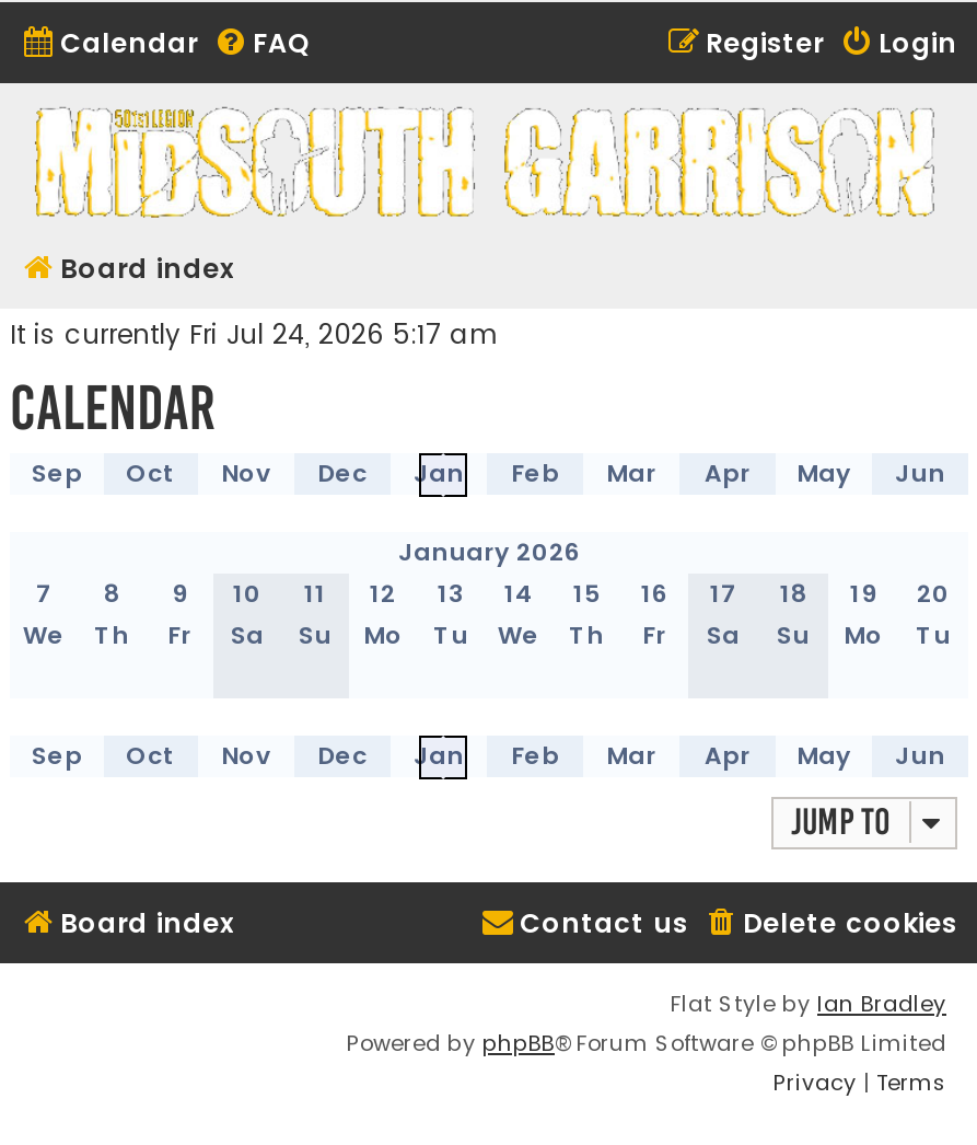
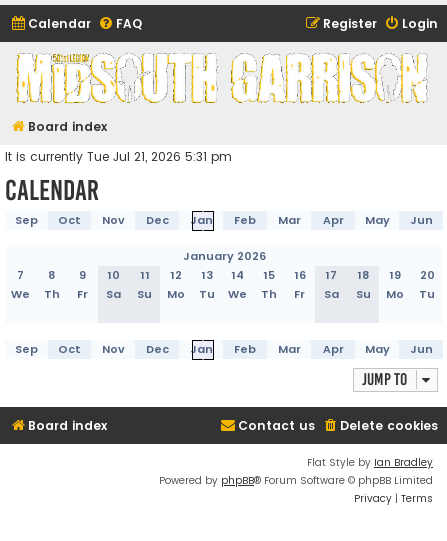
- It is currently Fri Jul 24, 2026 5:17 am
+ It is currently Tue Jul 21, 2026 5:31 pm
